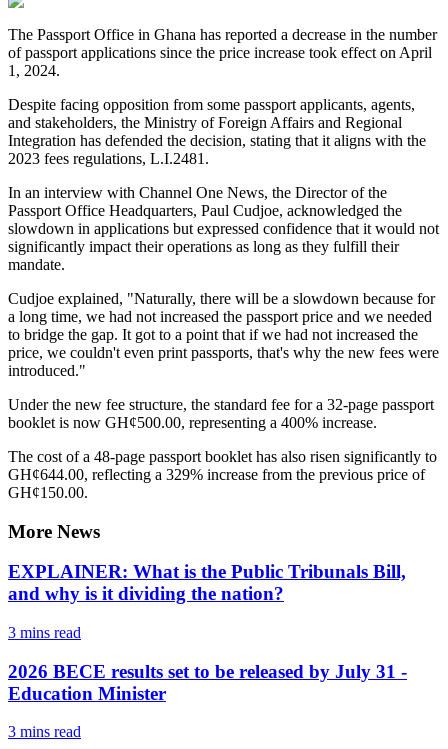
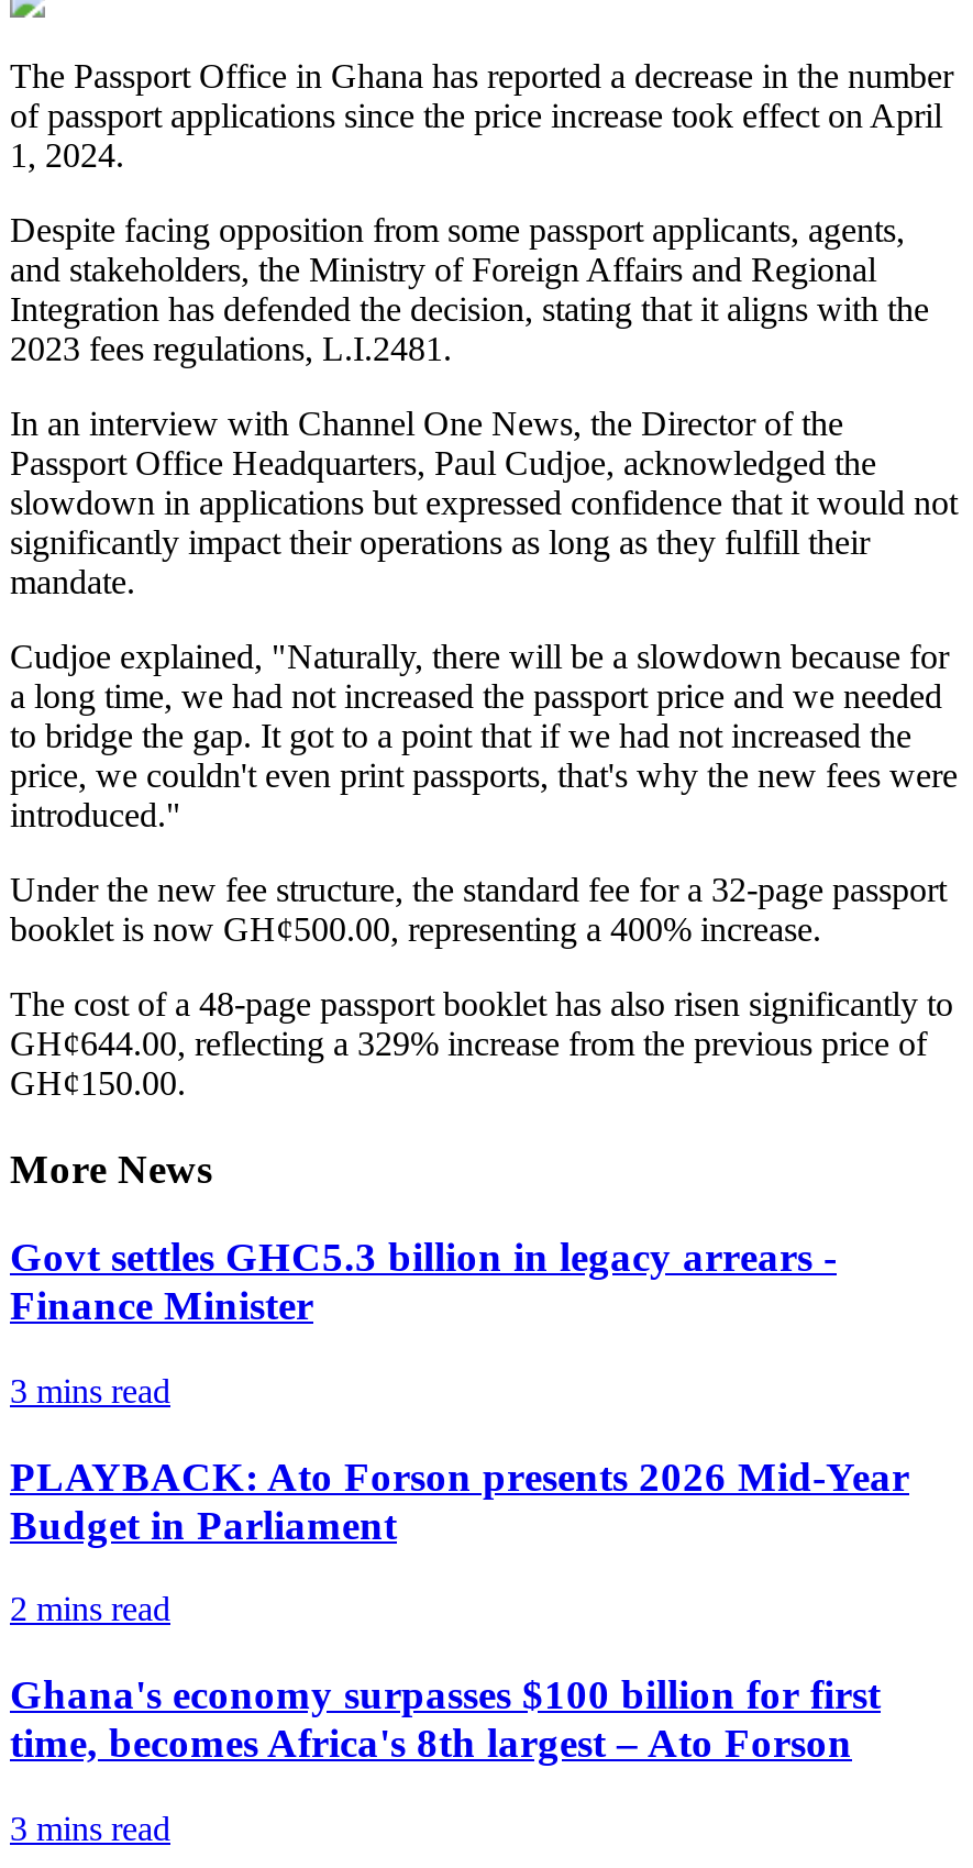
- EXPLAINER: What is the Public Tribunals Bill,
- and why is it dividing the nation?
+ Govt settles GHC5.3 billion in legacy arrears -
+ Finance Minister

- 2026 BECE results set to be released by July 31 -
- Education Minister
+ PLAYBACK: Ato Forson presents 2026 Mid-Year
+ Budget in Parliament
+ 2 mins read
+ Ghana's economy surpasses $100 billion for first
+ time, becomes Africa's 8th largest – Ato Forson
